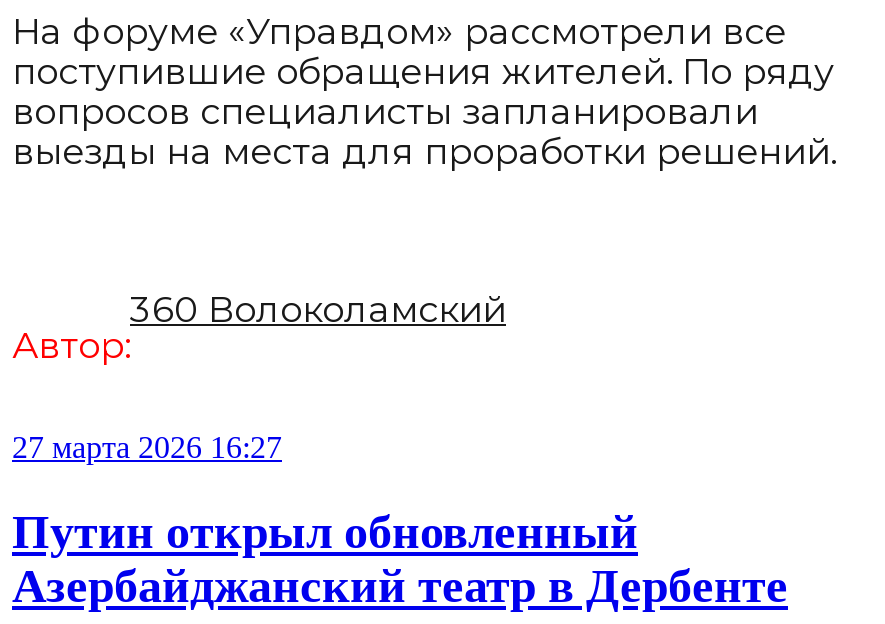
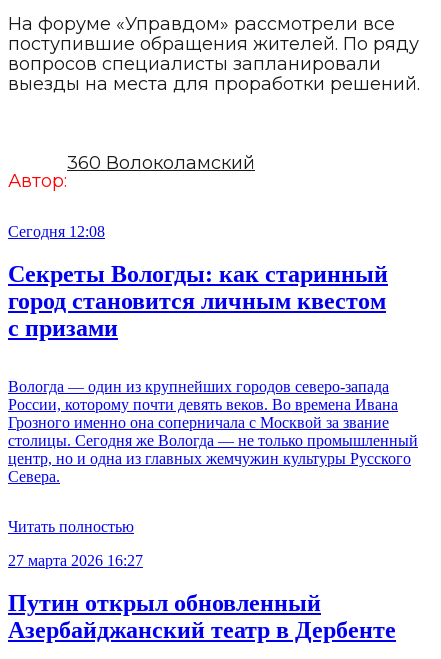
+ Сегодня 12:08
+ Секреты Вологды: как старинный
+ город становится личным квестом
+ с призами
+ Вологда — один из крупнейших городов северо-запада
+ России, которому почти девять веков. Во времена Ивана
+ Грозного именно она соперничала с Москвой за звание
+ столицы. Сегодня же Вологда — не только промышленный
+ центр, но и одна из главных жемчужин культуры Русского
+ Севера.
+ Читать полностью
